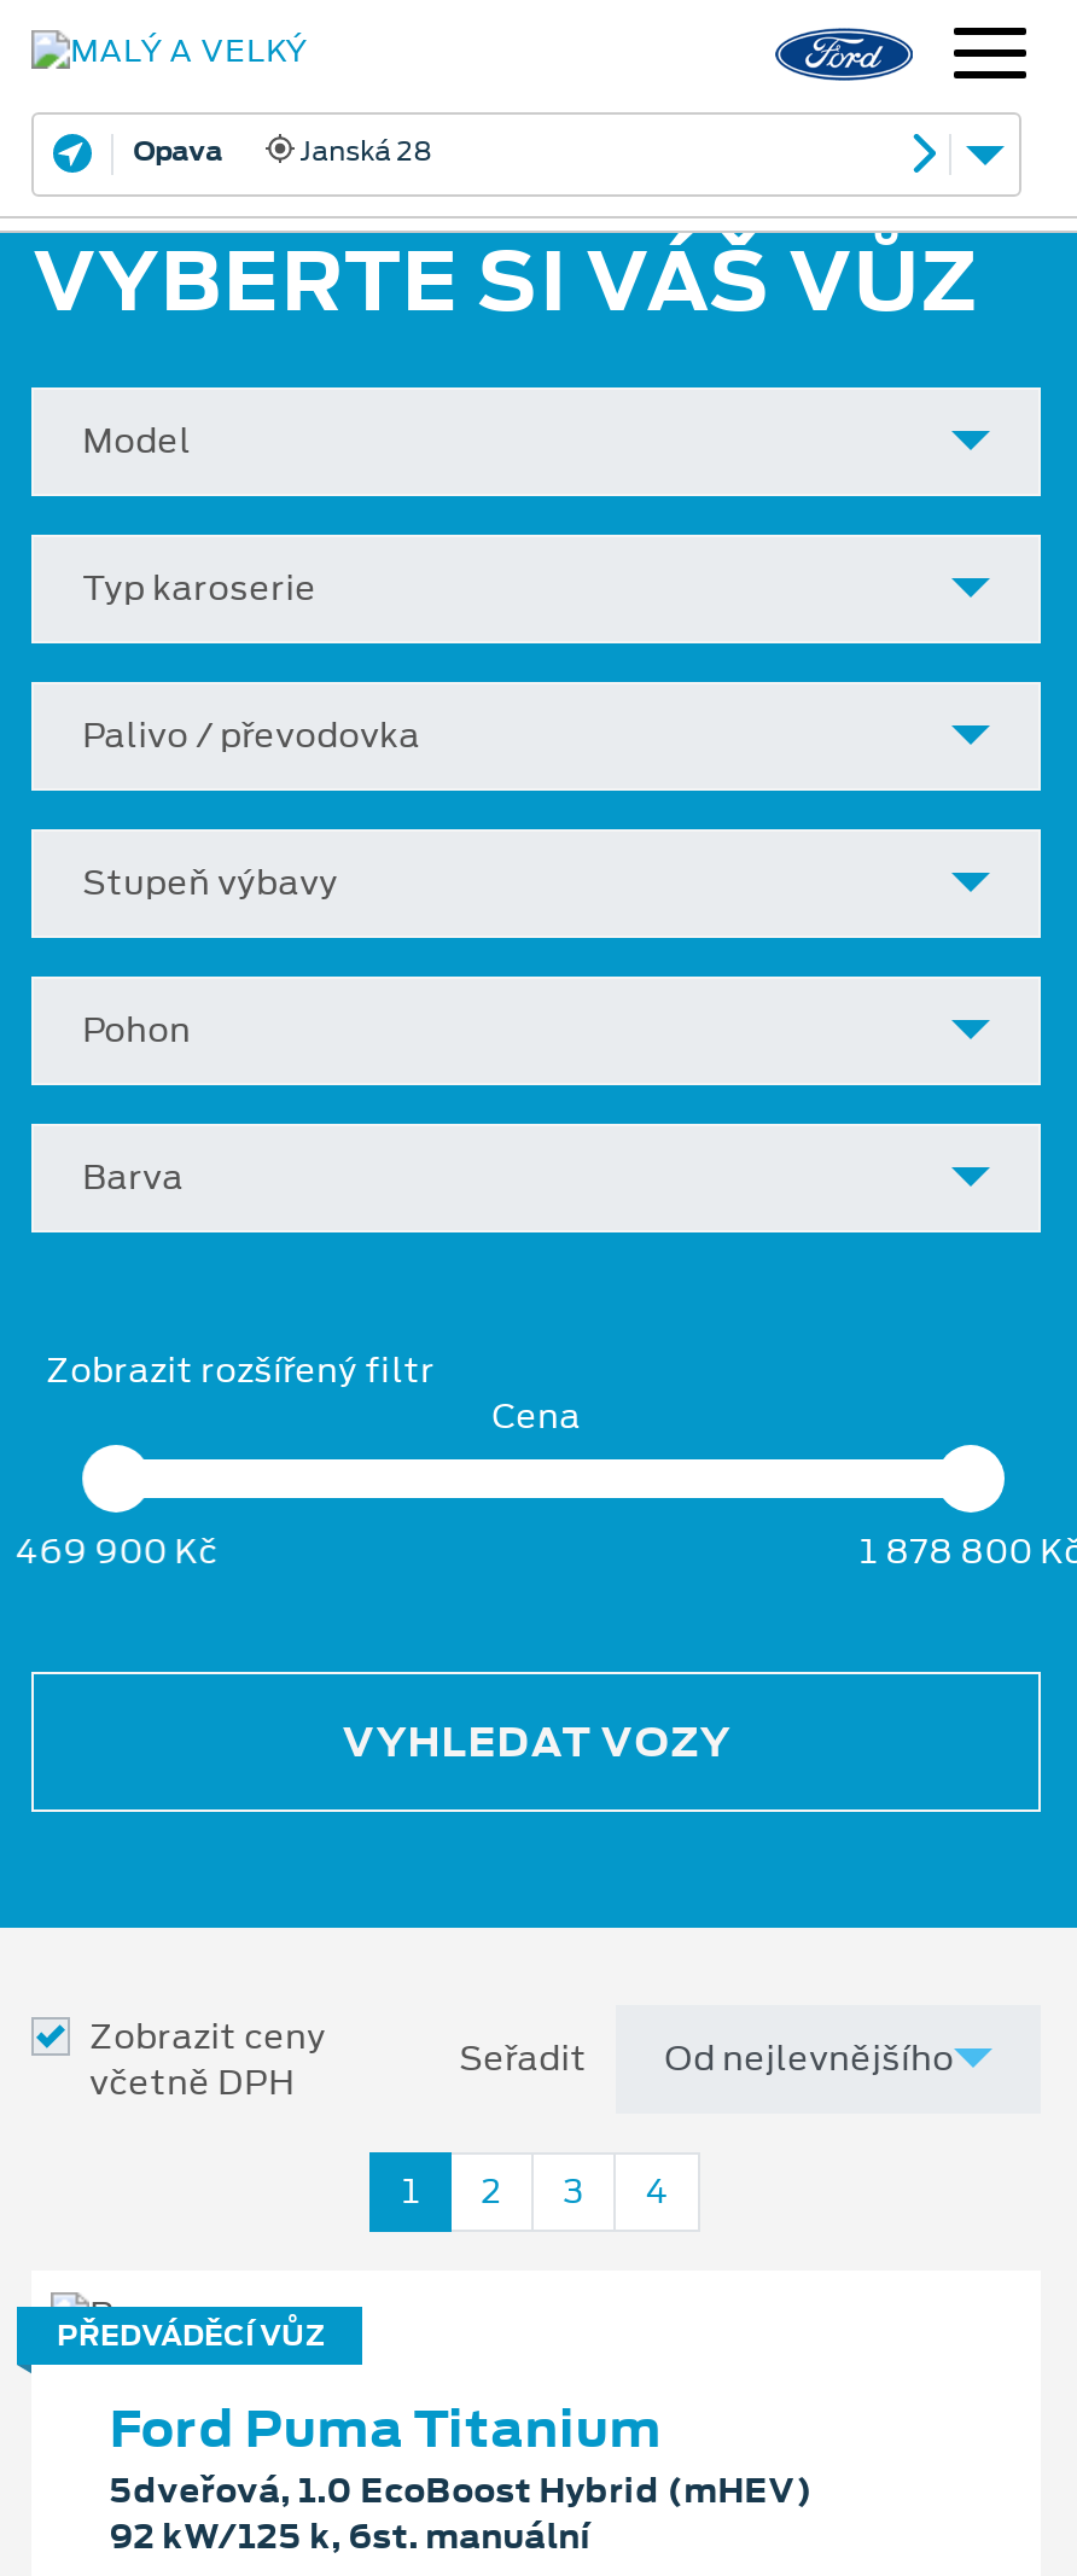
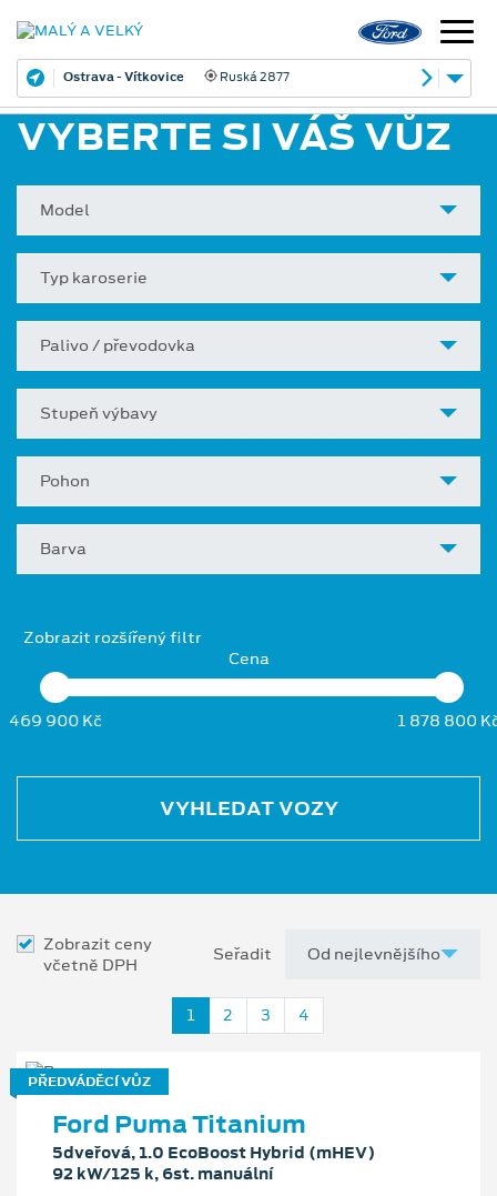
- Opava
- Janská 28
+ Ostrava - Vítkovice
+ Ruská 2877
